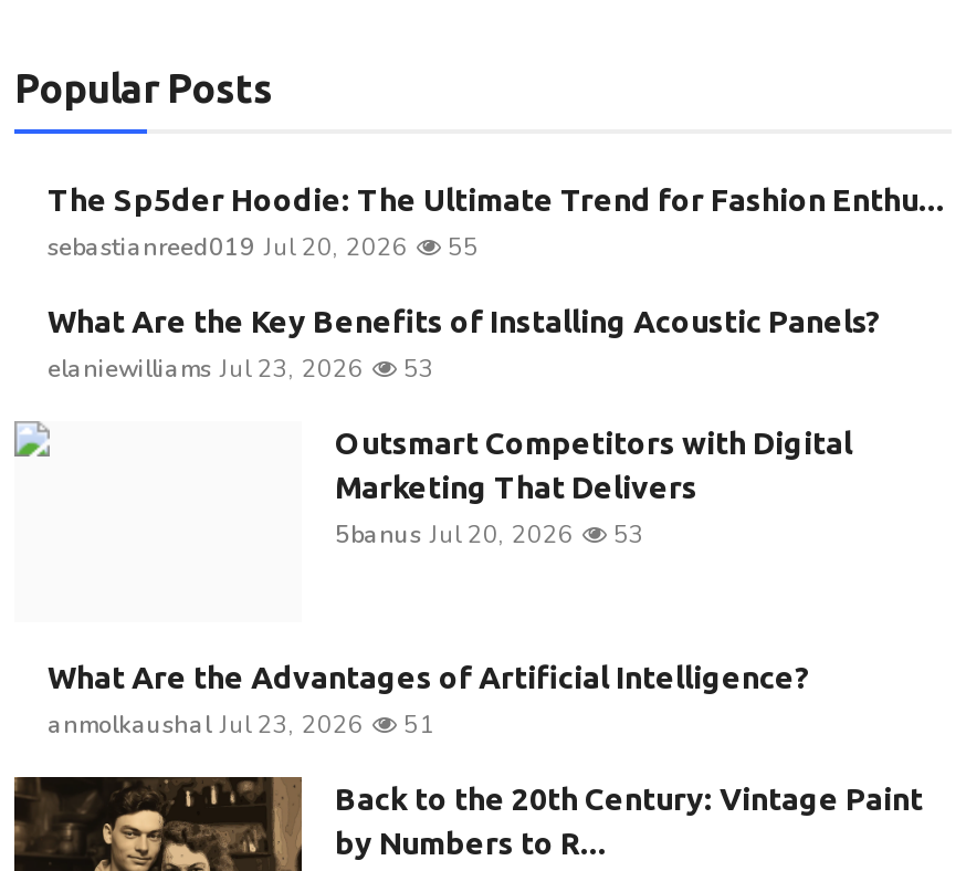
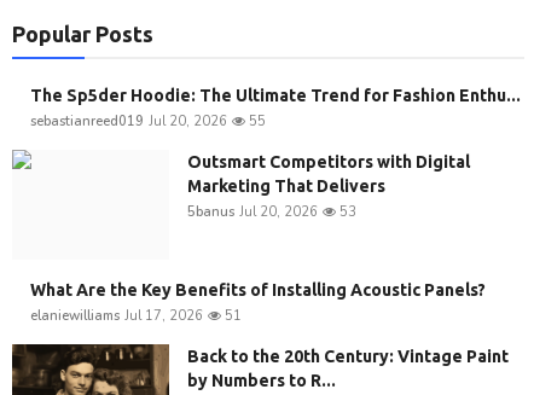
moved down: What Are the Key Benefits of Installing Acoustic Panels?

- elaniewilliams Jul 23, 2026
- 53

- What Are the Advantages of Artificial Intelligence?
- anmolkaushal Jul 23, 2026
+ elaniewilliams Jul 17, 2026
